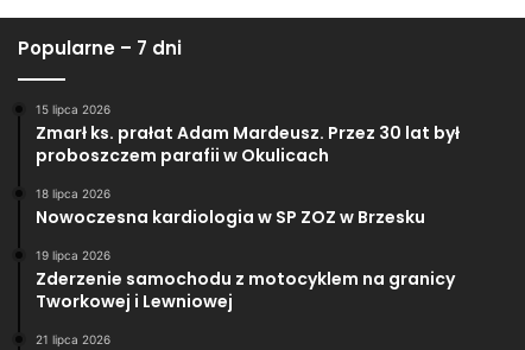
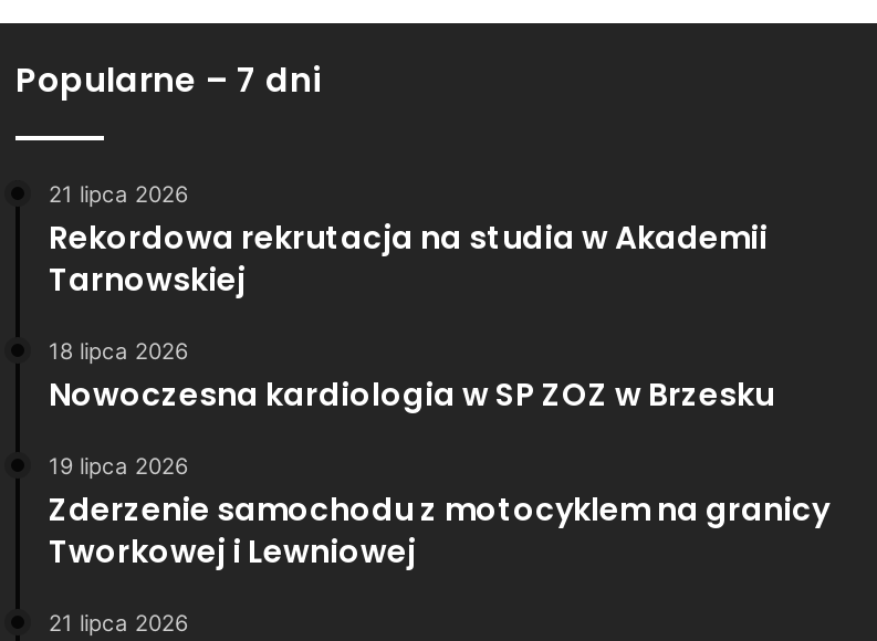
- 15 lipca 2026
- Zmarł ks. prałat Adam Mardeusz. Przez 30 lat był
- proboszczem parafii w Okulicach
+ 21 lipca 2026
+ Rekordowa rekrutacja na studia w Akademii
+ Tarnowskiej
